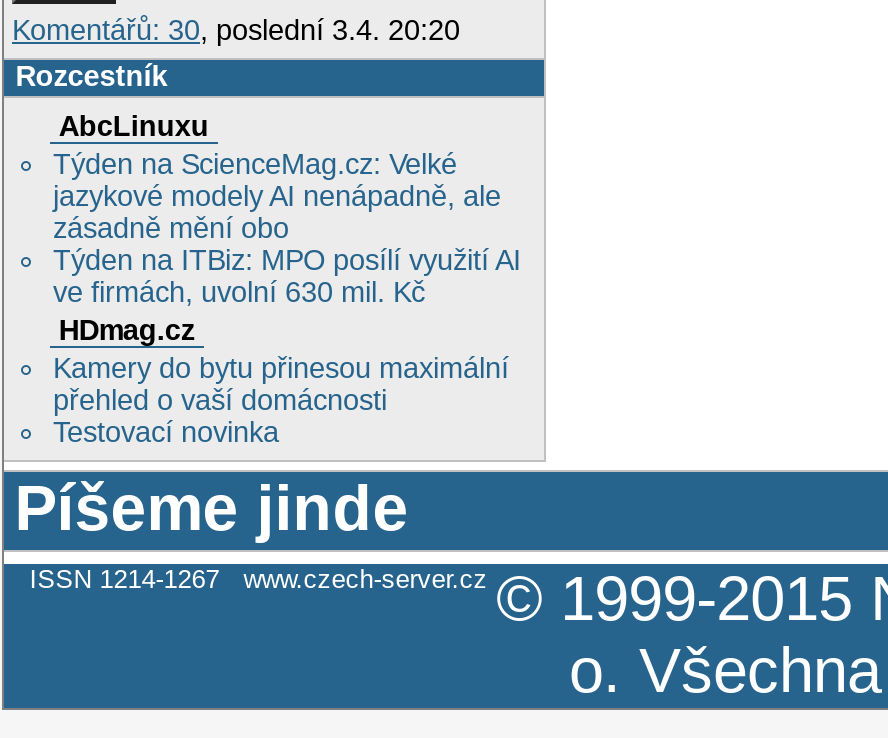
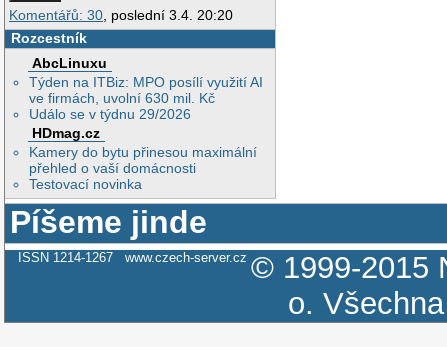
- Týden na ScienceMag.cz: Velké
- jazykové modely AI nenápadně, ale
- zásadně mění obo

moved up: Týden na ITBiz: MPO posílí využití AI | ve firmách, uvolní 630 mil. Kč

+ Událo se v týdnu 29/2026
